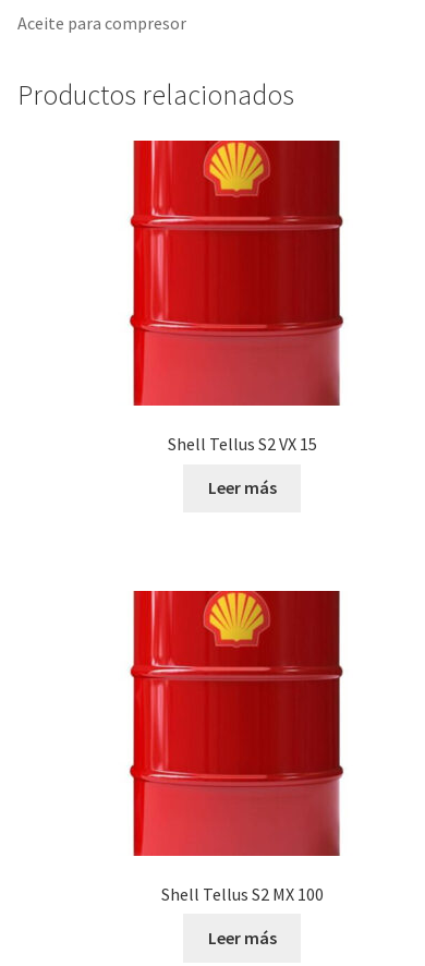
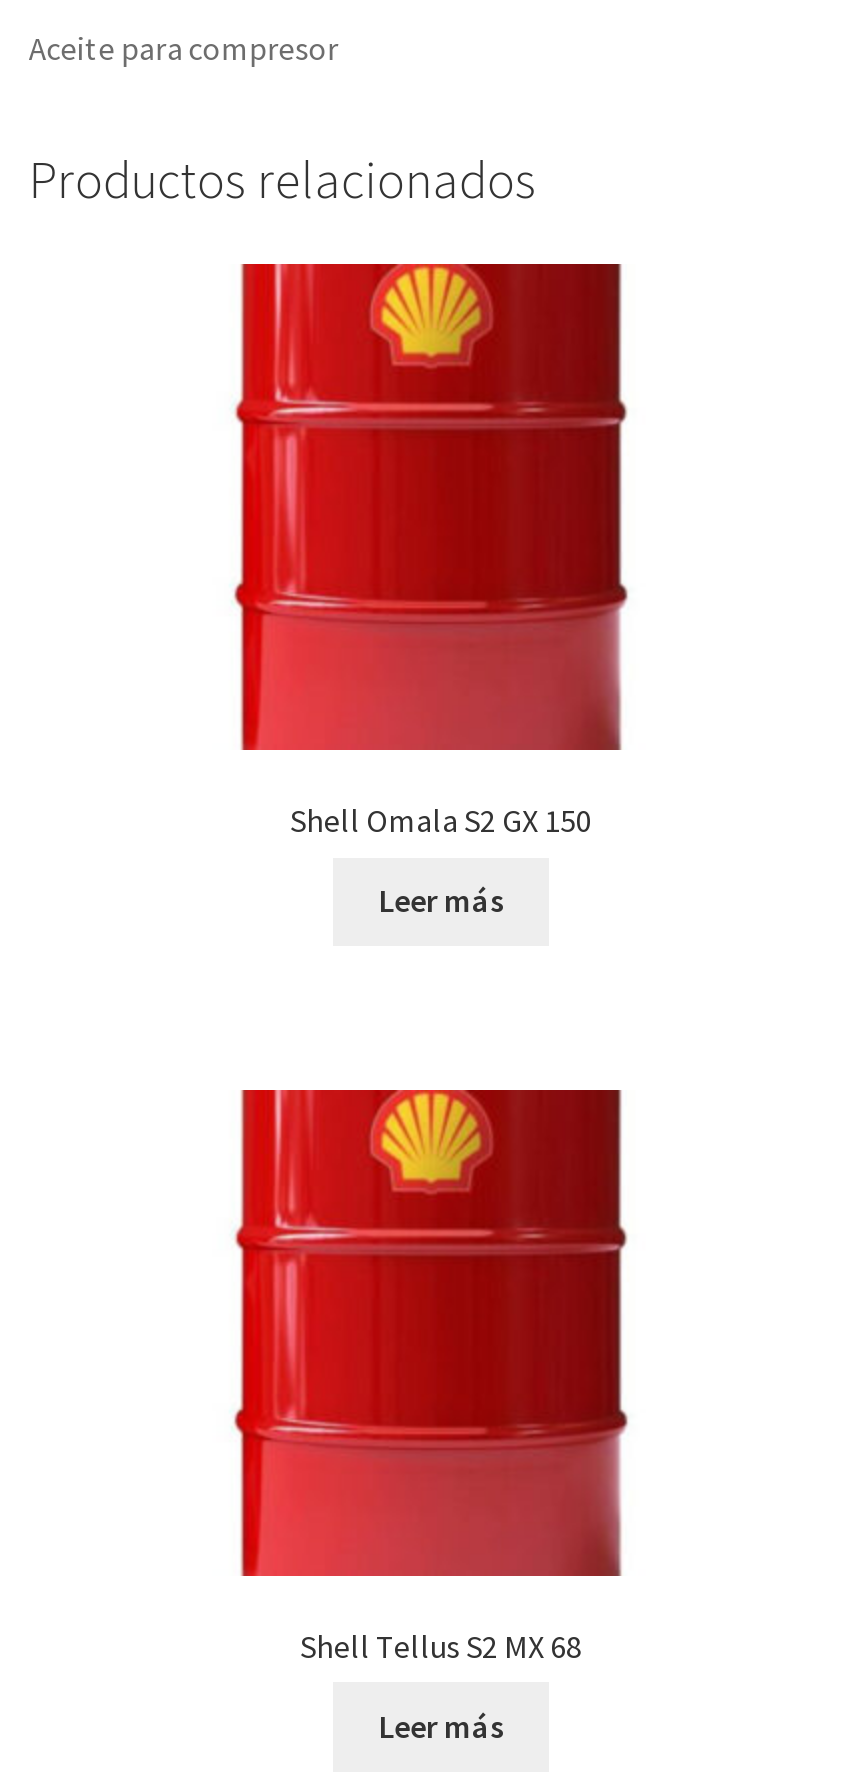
- Shell Tellus S2 VX 15
+ Shell Omala S2 GX 150

- Shell Tellus S2 MX 100
+ Shell Tellus S2 MX 68
